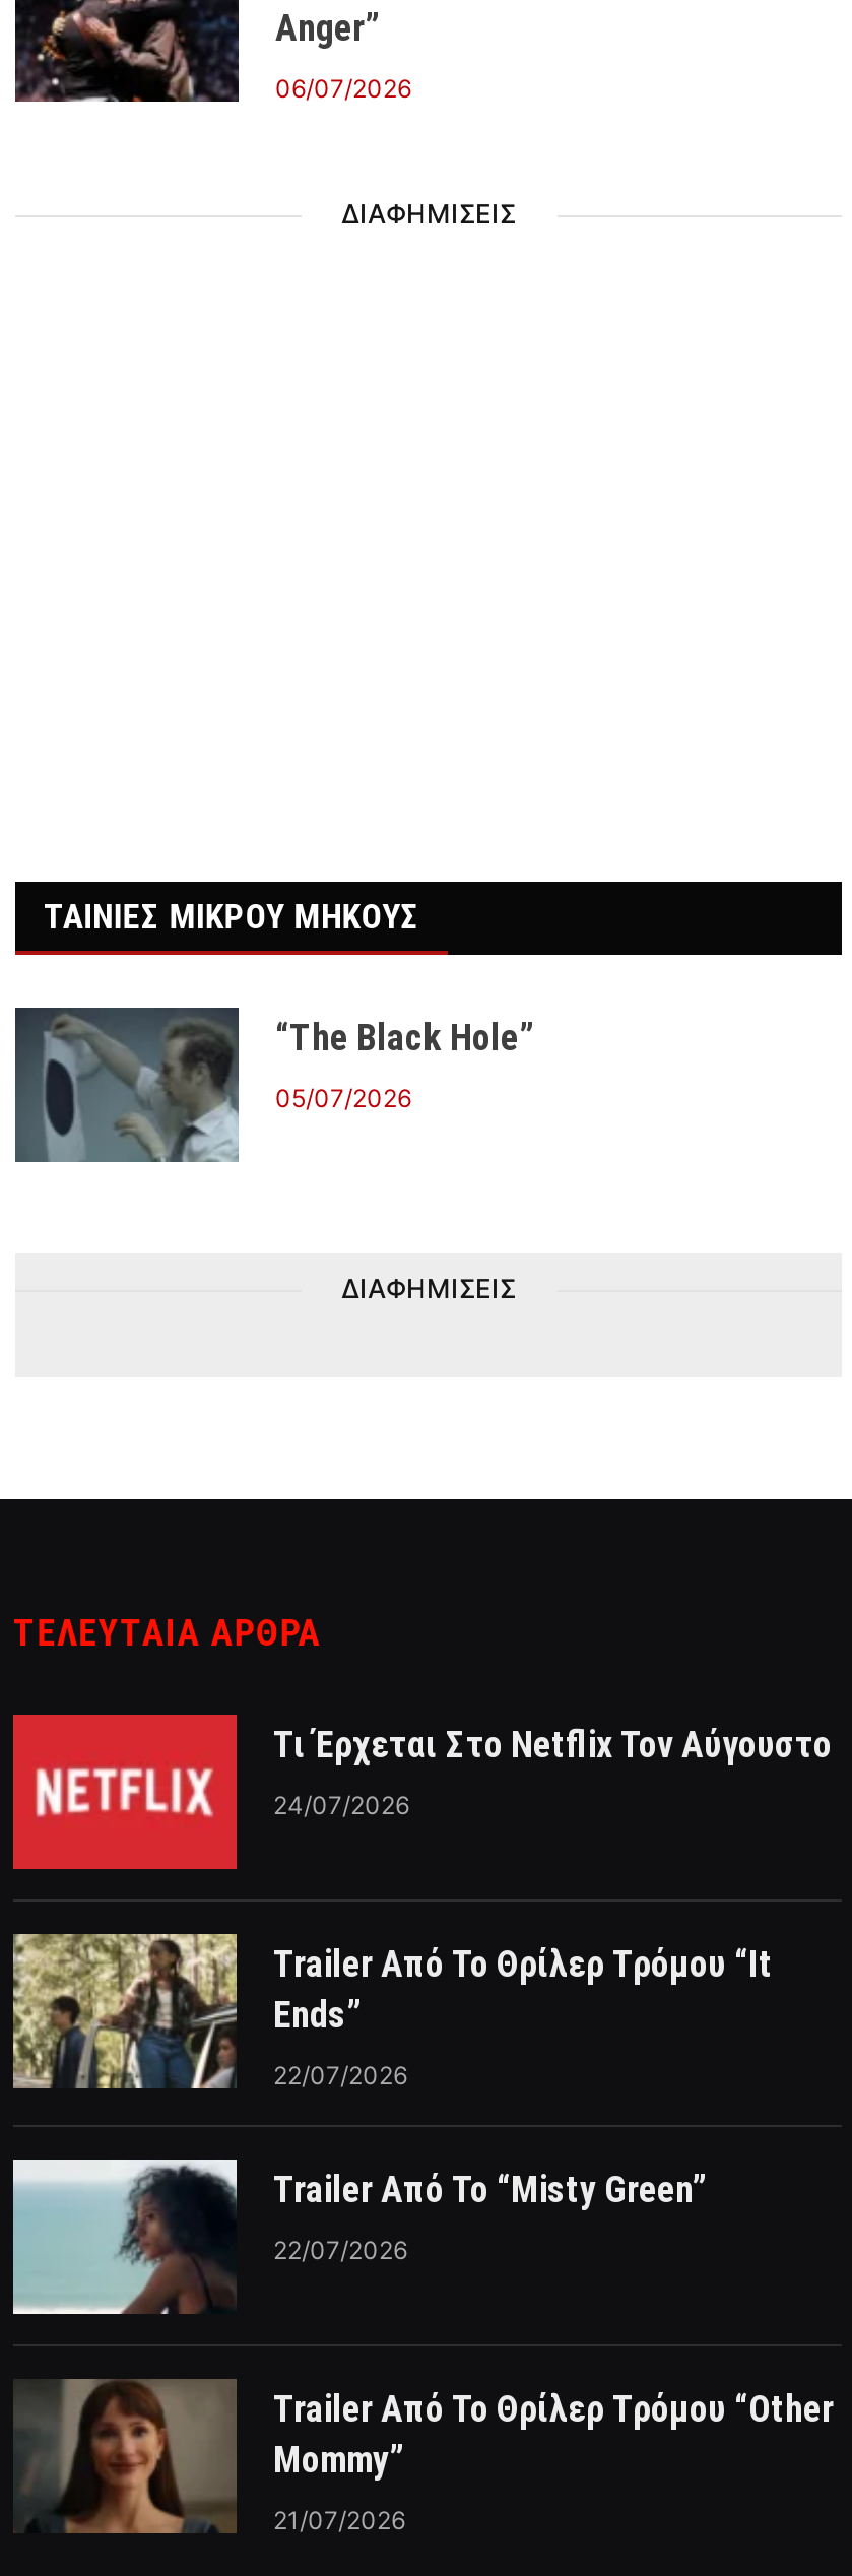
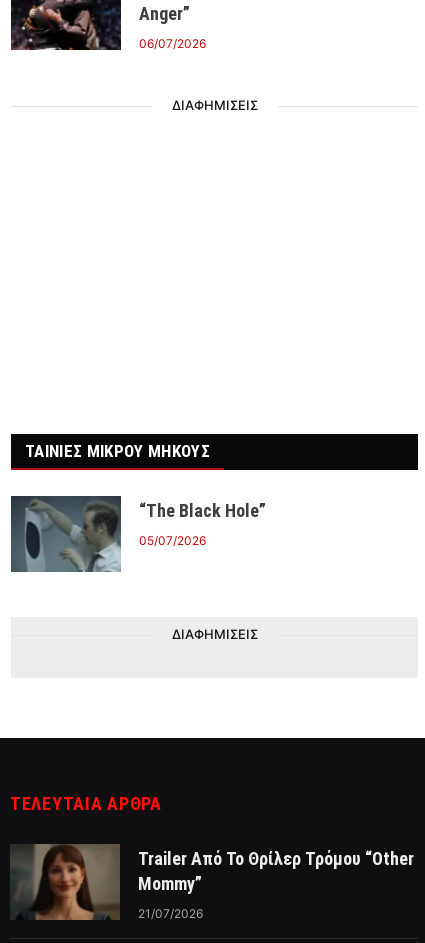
- [image]
- Τι Έρχεται Στο Netflix Τον Αύγουστο
- 24/07/2026

- [image]
- Trailer Από Το Θρίλερ Τρόμου “It
- Ends”
- 22/07/2026
- Trailer Από Το “Misty Green”
- 22/07/2026

- [image]
